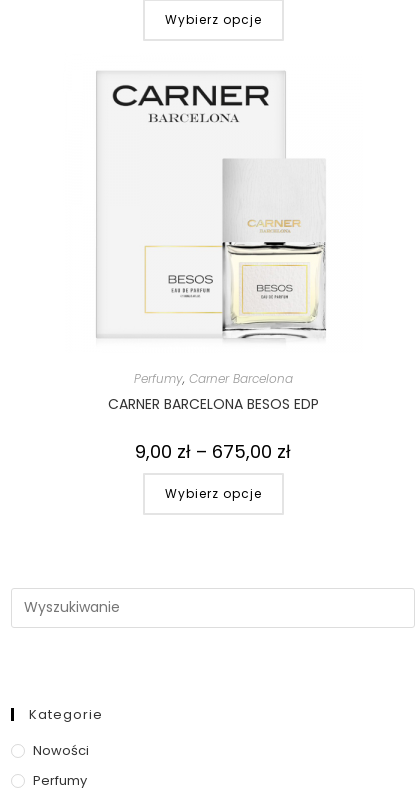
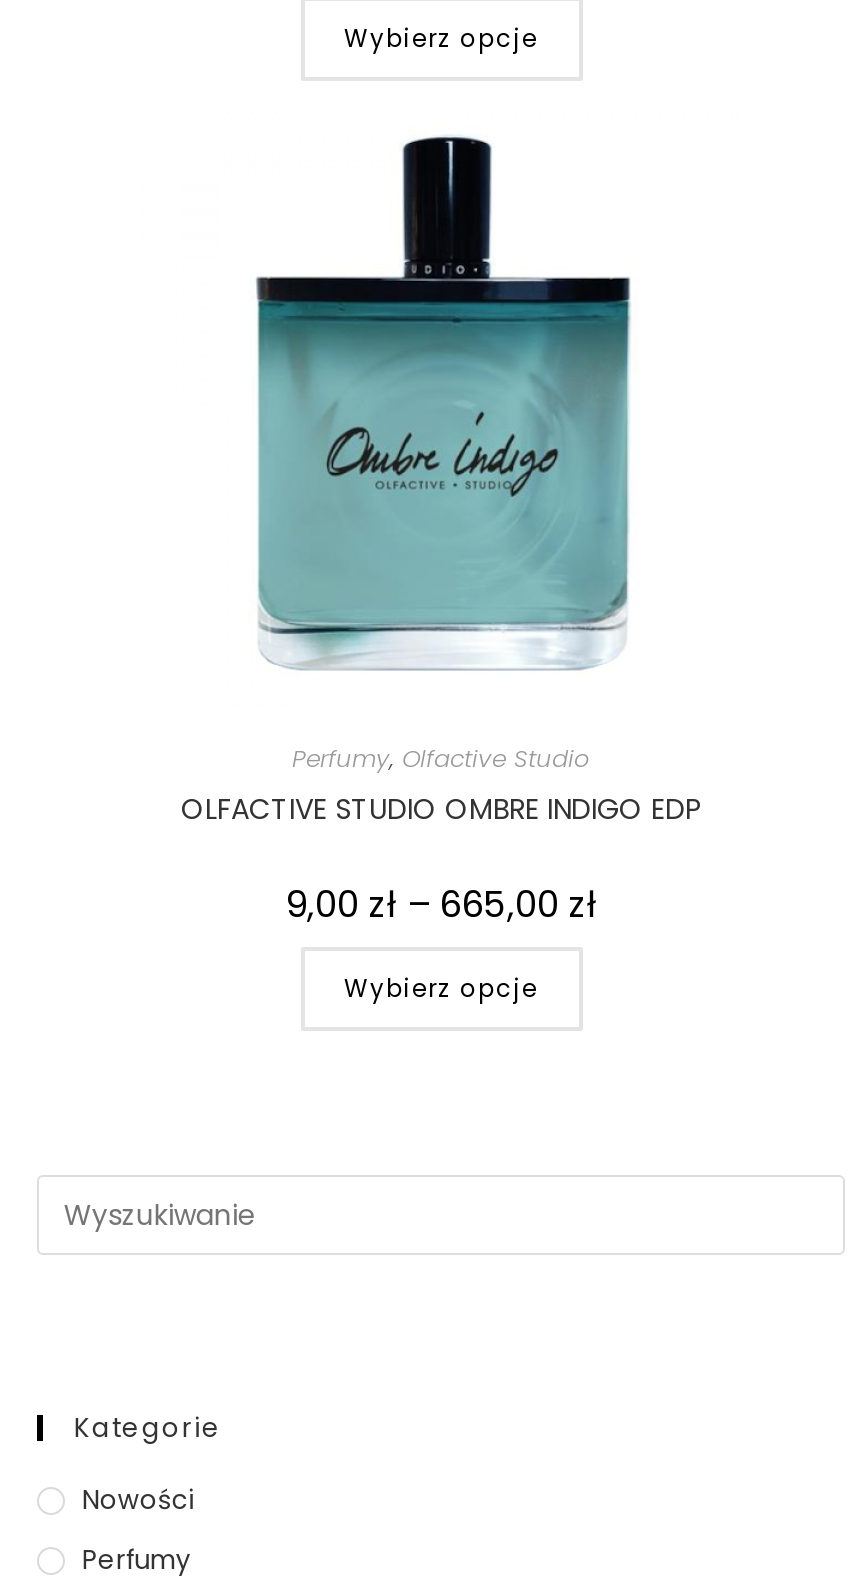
- [image]
- Perfumy, Carner Barcelona
- CARNER BARCELONA BESOS EDP
+ [image]
+ Perfumy, Olfactive Studio
+ OLFACTIVE STUDIO OMBRE INDIGO EDP

- 9,00 zł – 675,00 zł
+ 9,00 zł – 665,00 zł
